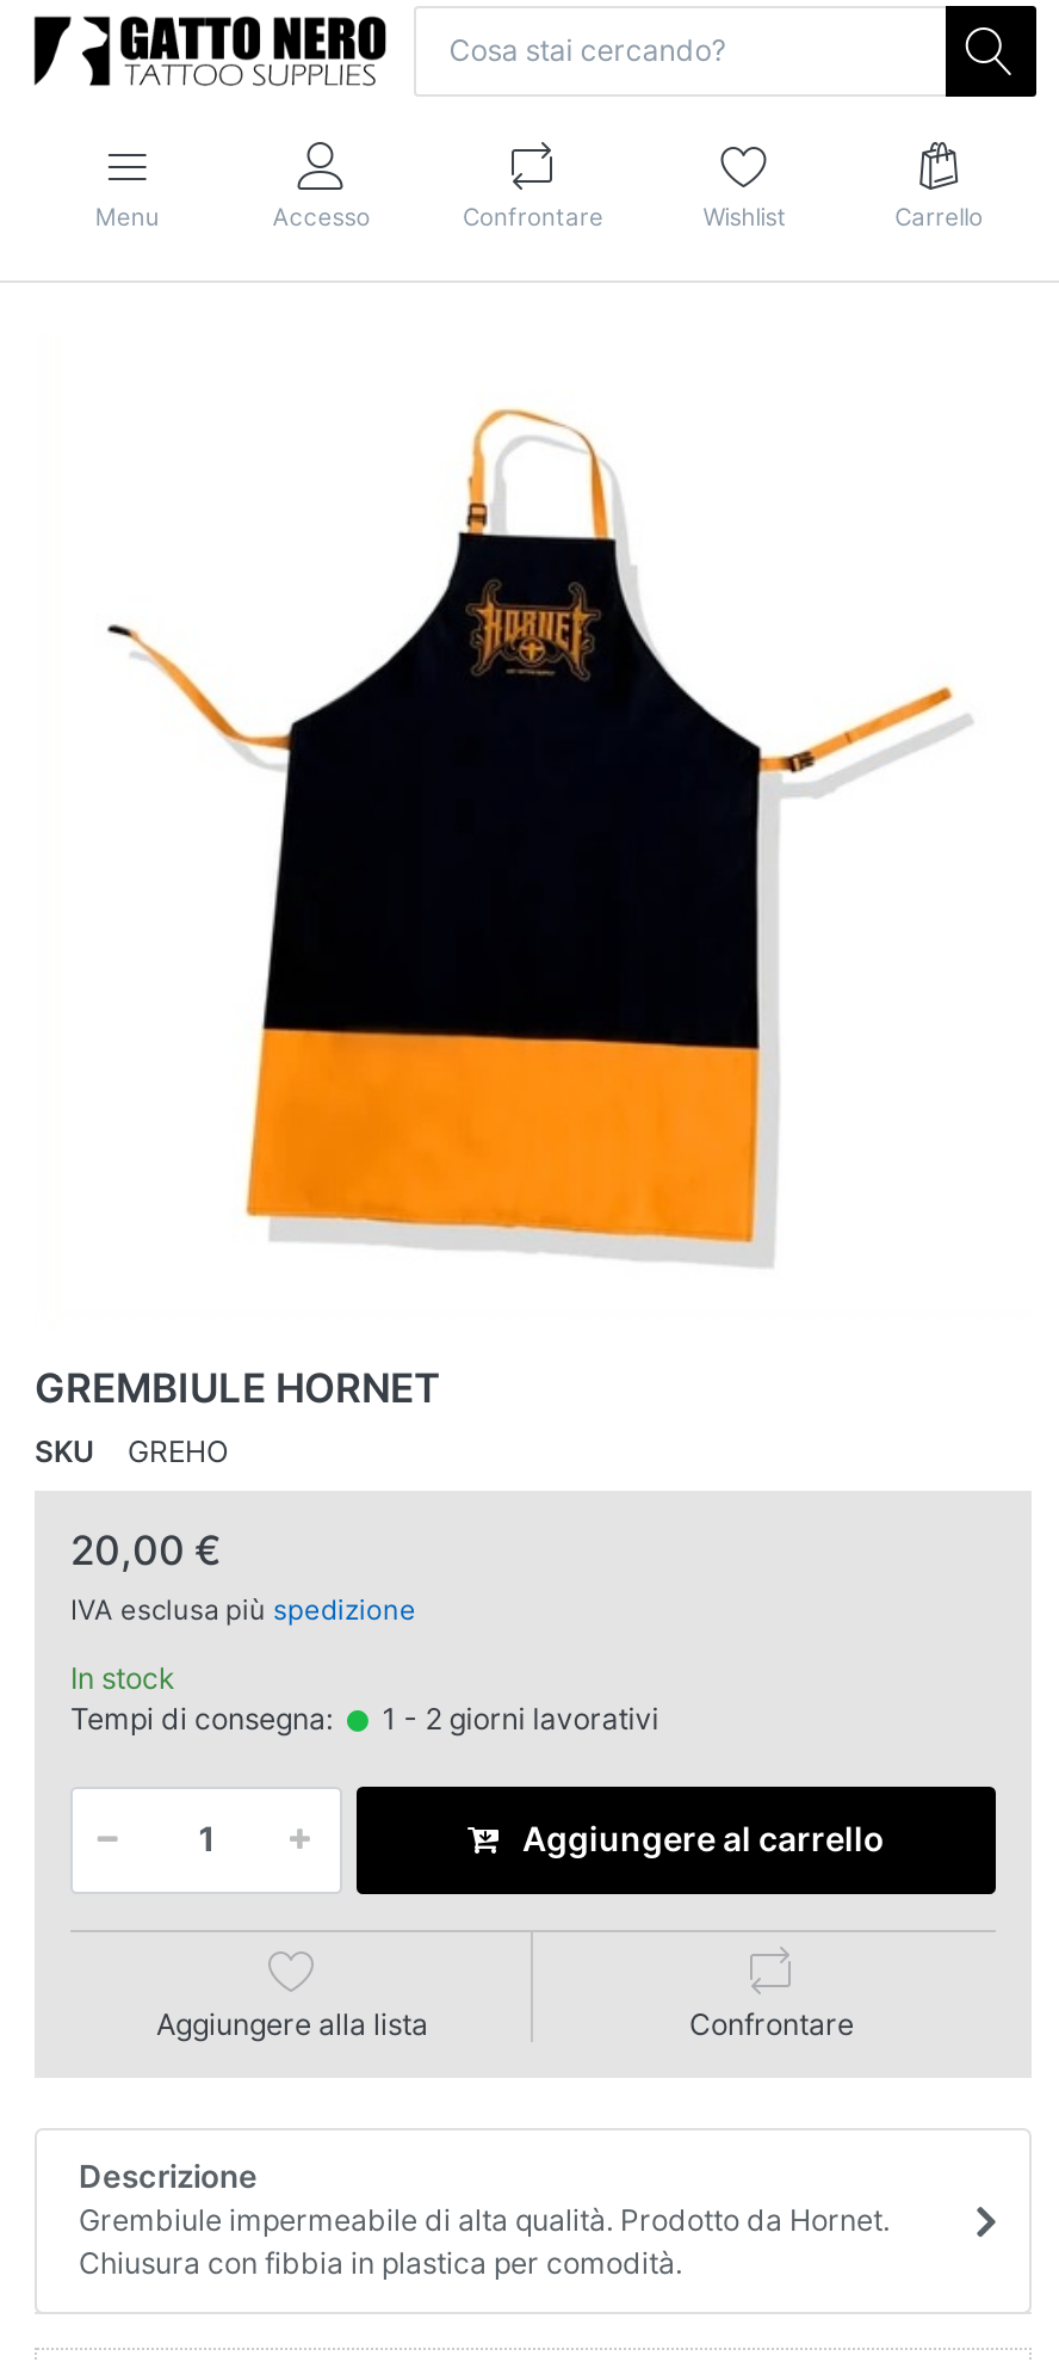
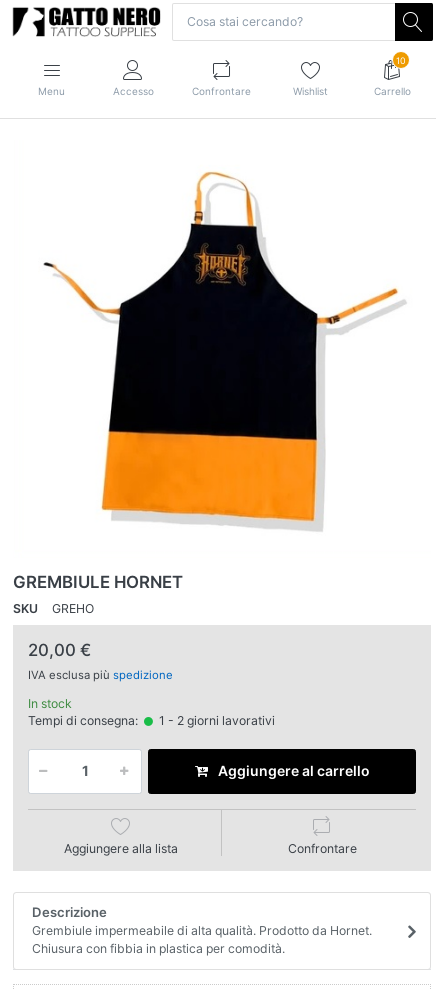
+ 10
